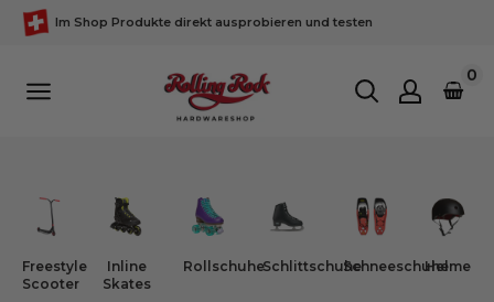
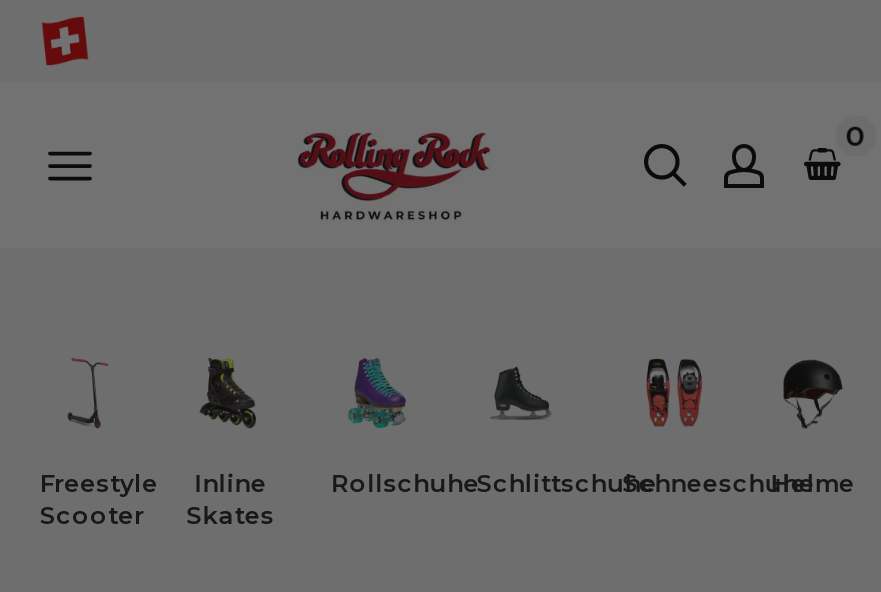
- Im Shop Produkte direkt ausprobieren und testen
